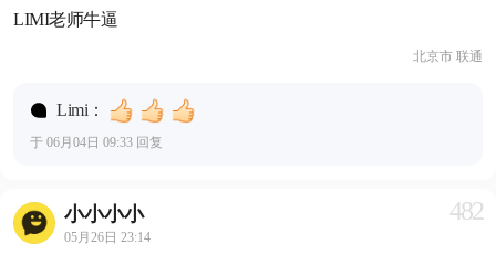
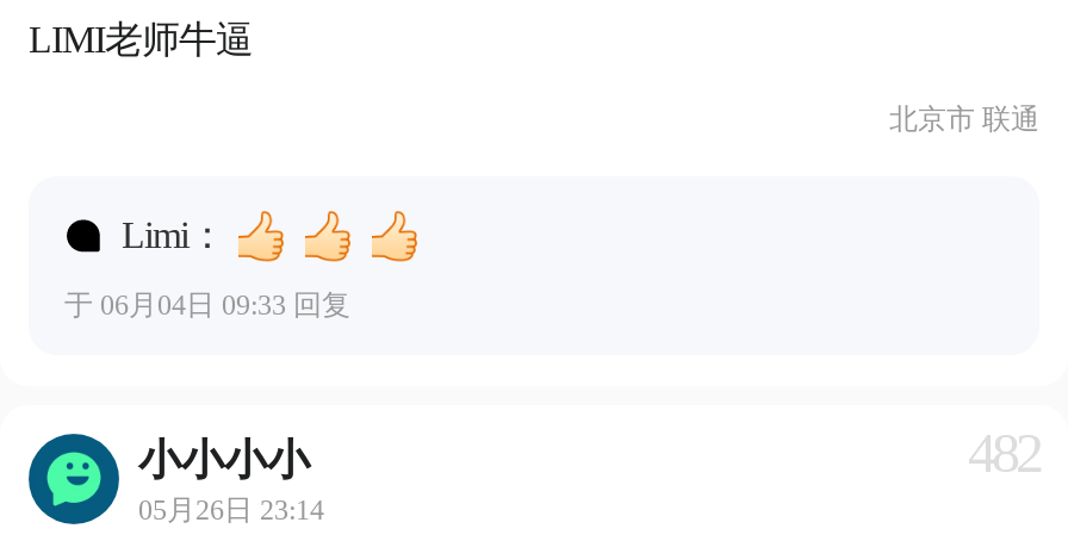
- [image]
+ [image]
